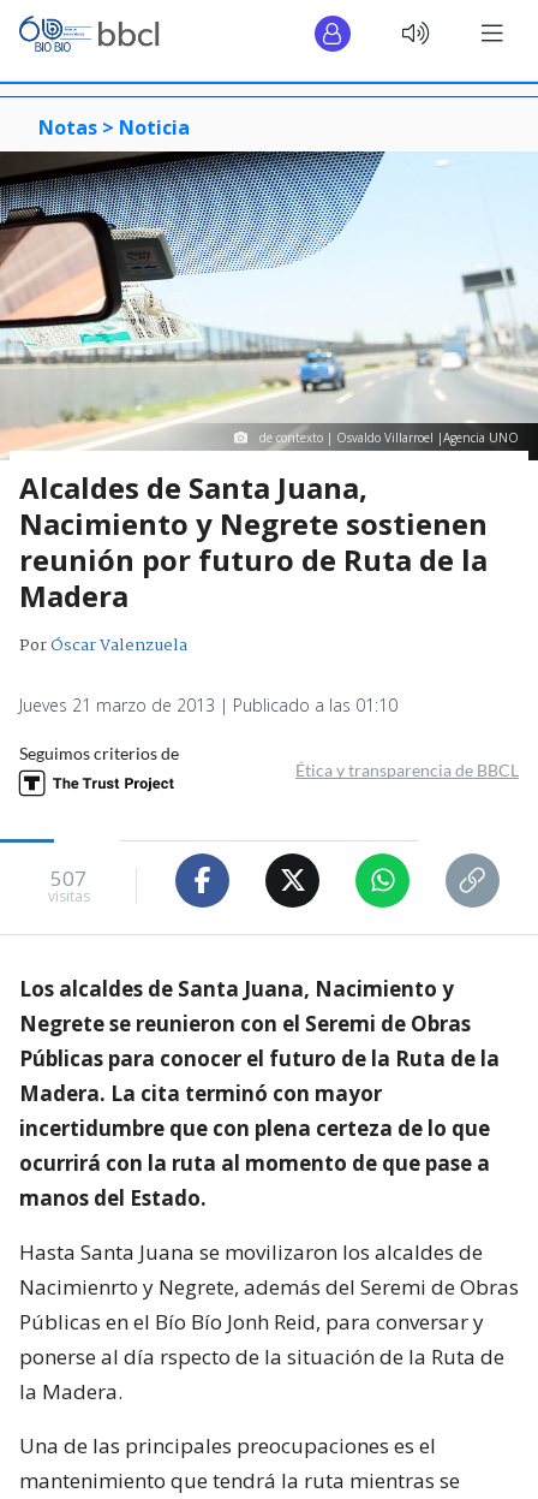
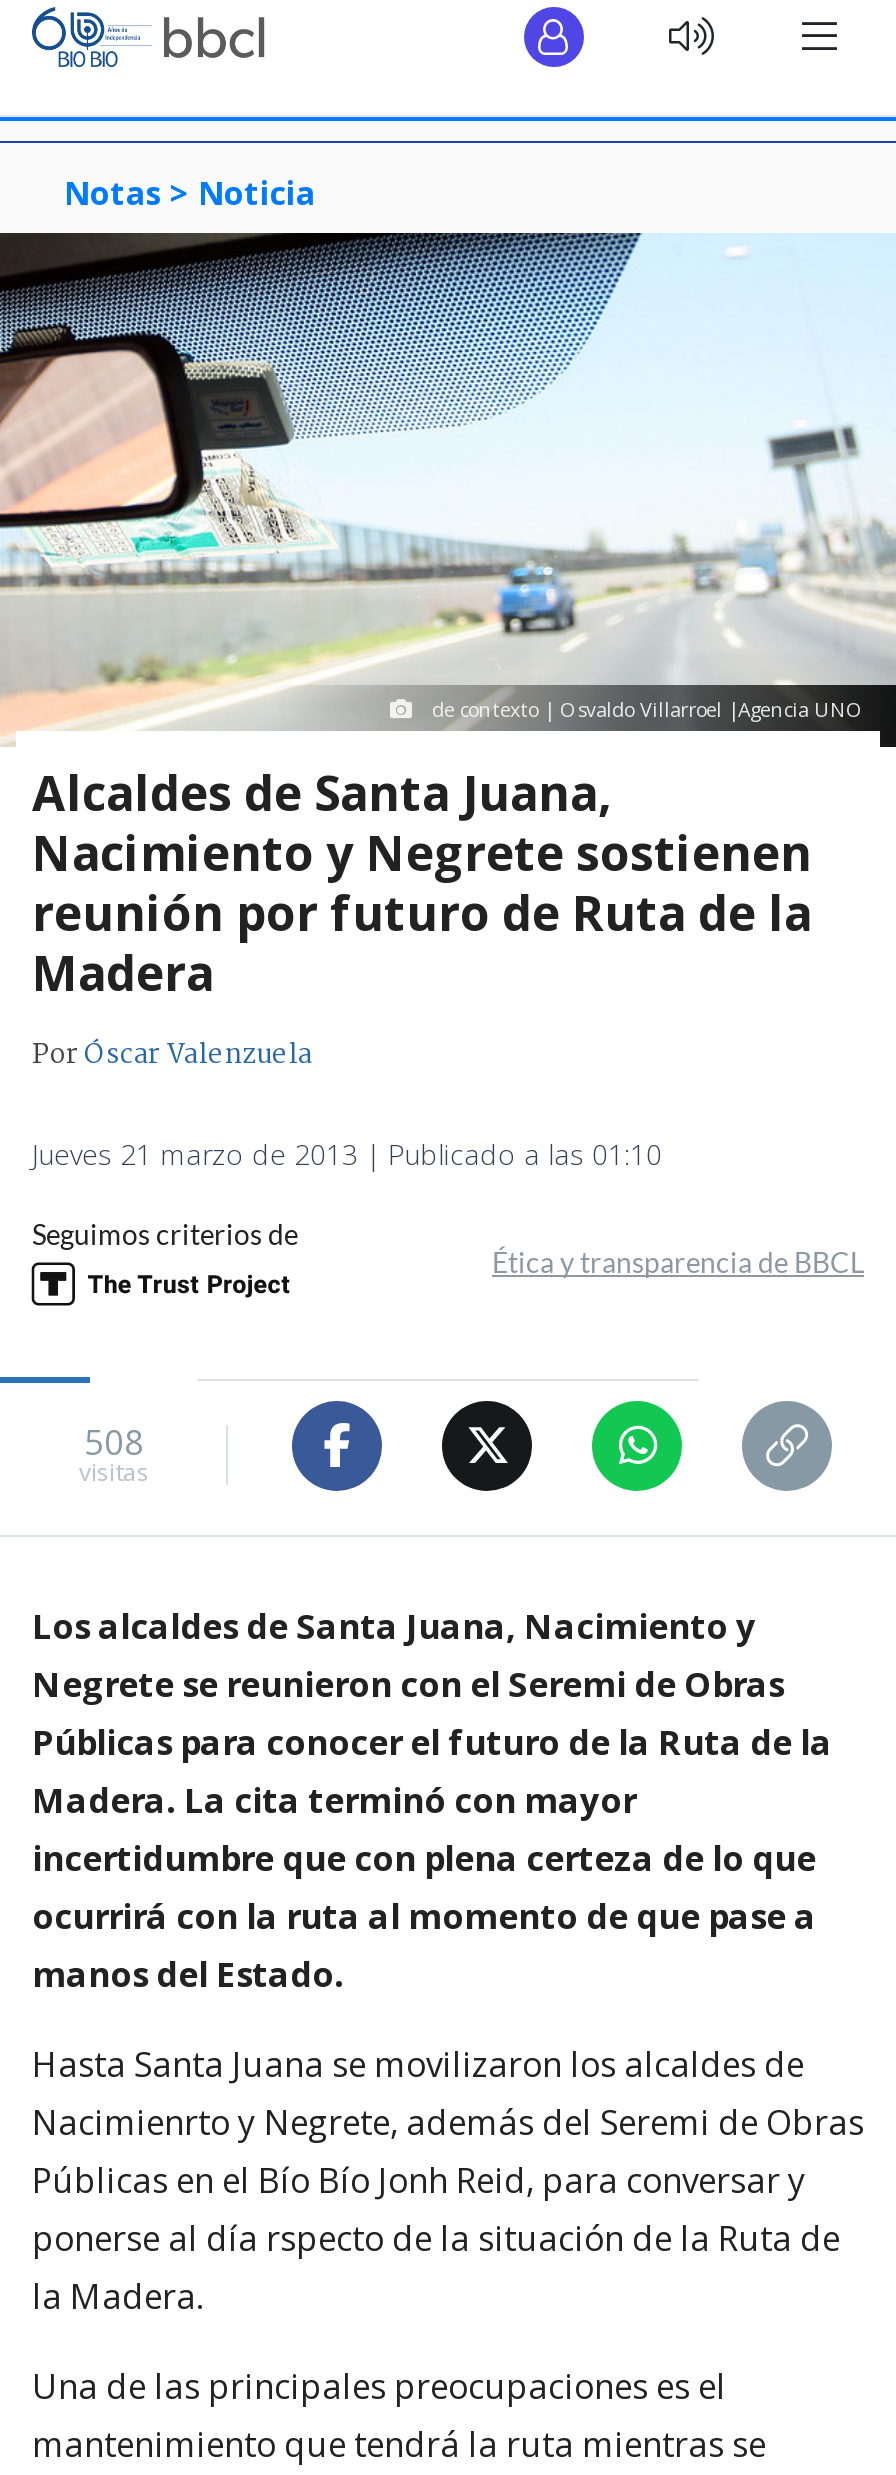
- 507
+ 508
